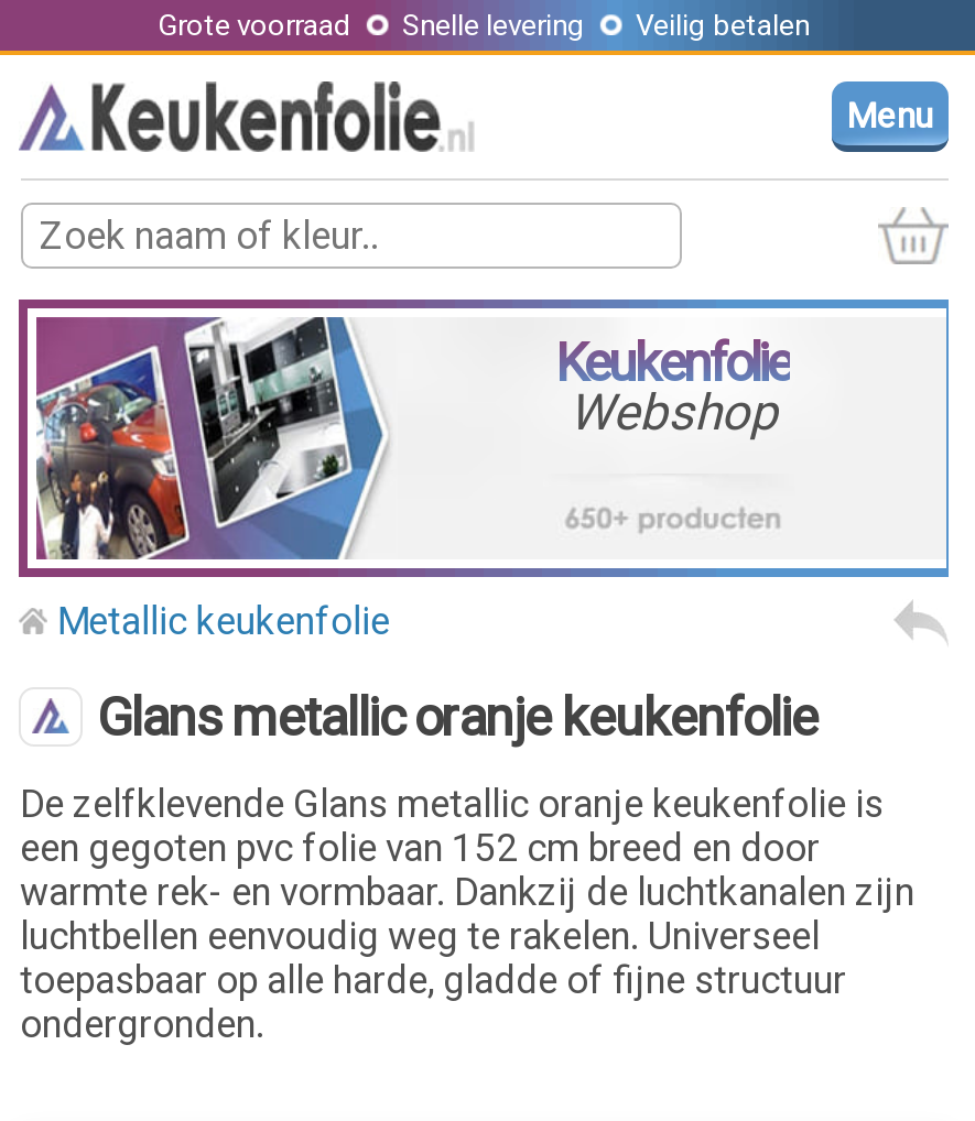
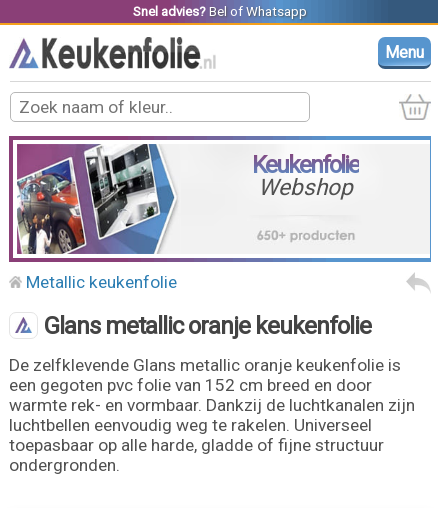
- Grote voorraad
- Snelle levering
- Veilig betalen
+ Snel advies? Bel of Whatsapp
